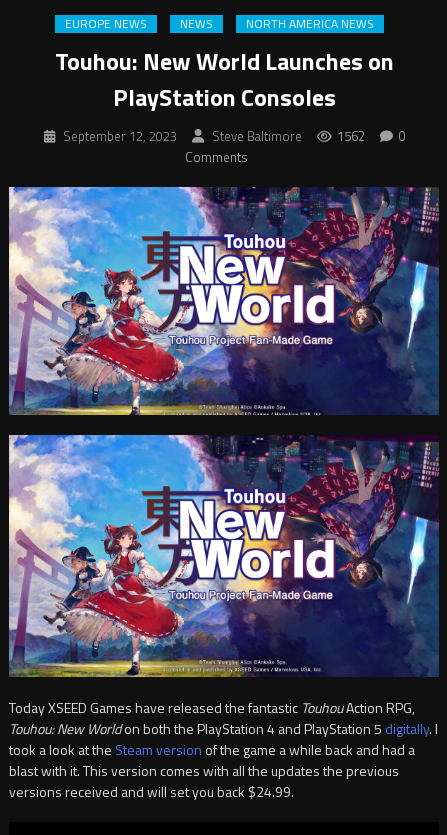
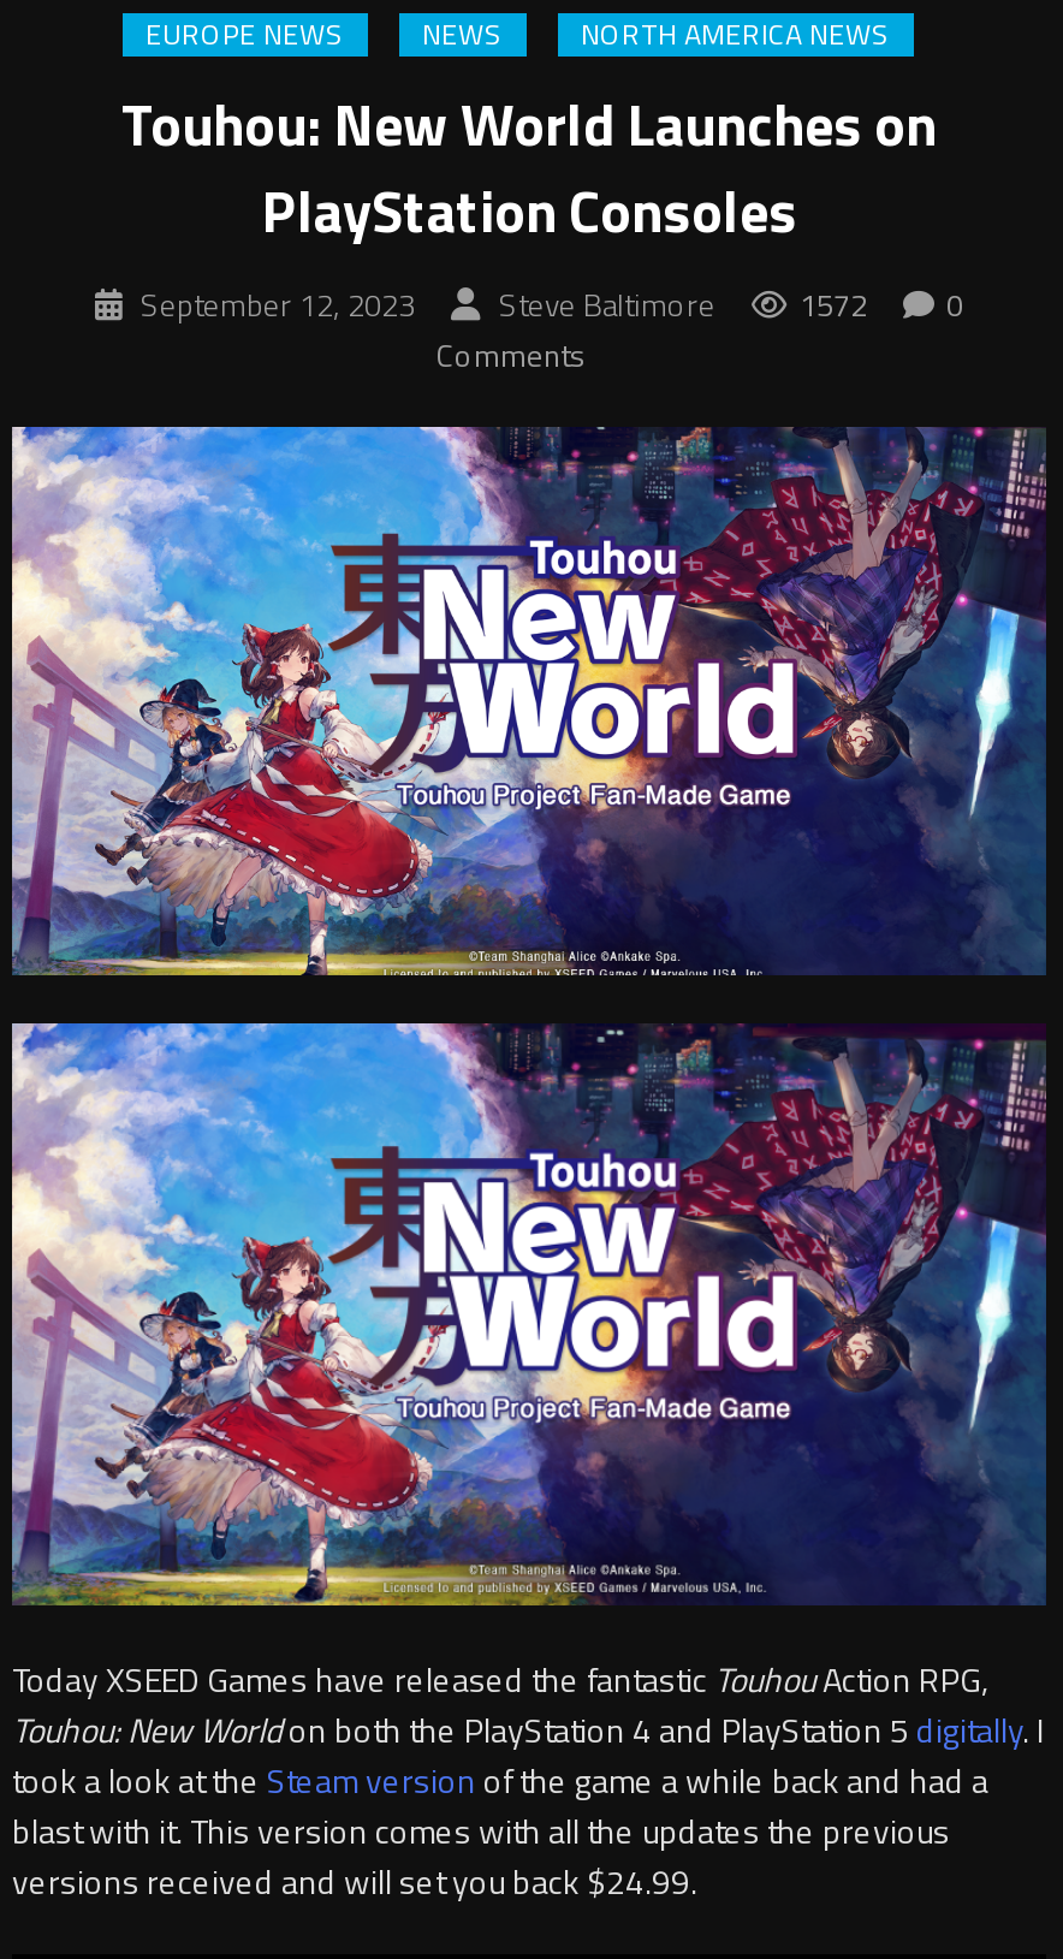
- September 12, 2023 Steve Baltimore 1562 0
+ September 12, 2023 Steve Baltimore 1572 0
